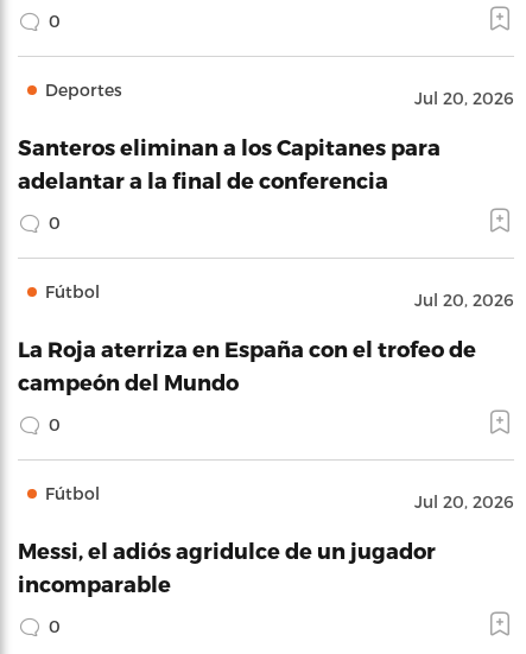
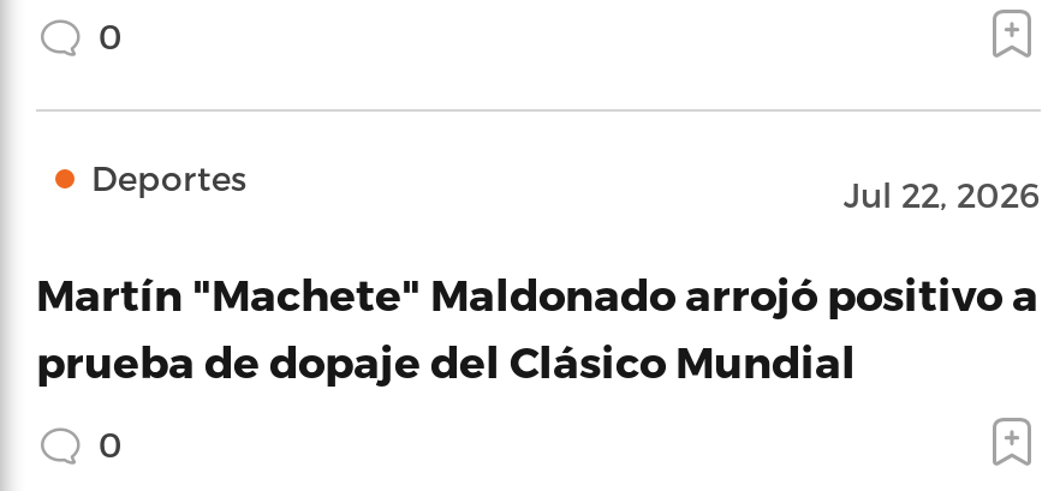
- Jul 20, 2026
- Santeros eliminan a los Capitanes para
- adelantar a la final de conferencia
- 0
- Fútbol
- Jul 20, 2026
- La Roja aterriza en España con el trofeo de
- campeón del Mundo
- 0
- Fútbol
- Jul 20, 2026
- Messi, el adiós agridulce de un jugador
- incomparable
+ Jul 22, 2026
+ Martín "Machete" Maldonado arrojó positivo a
+ prueba de dopaje del Clásico Mundial
